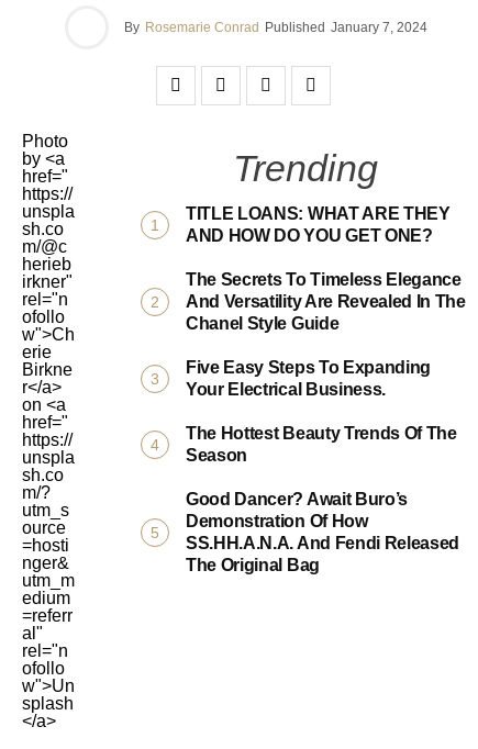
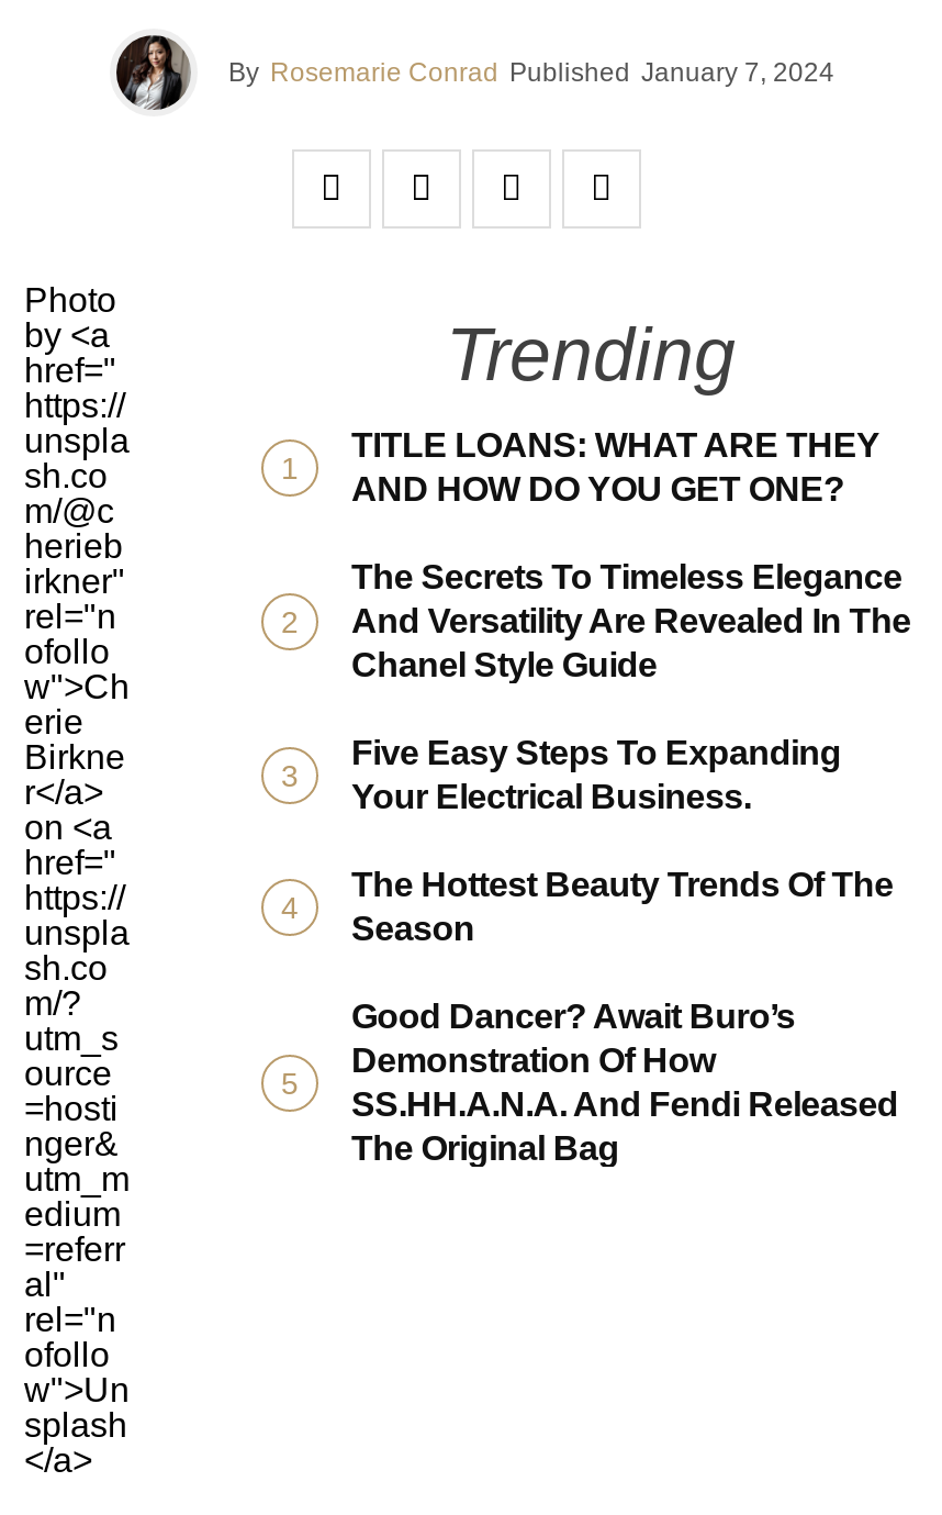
+ [image]
